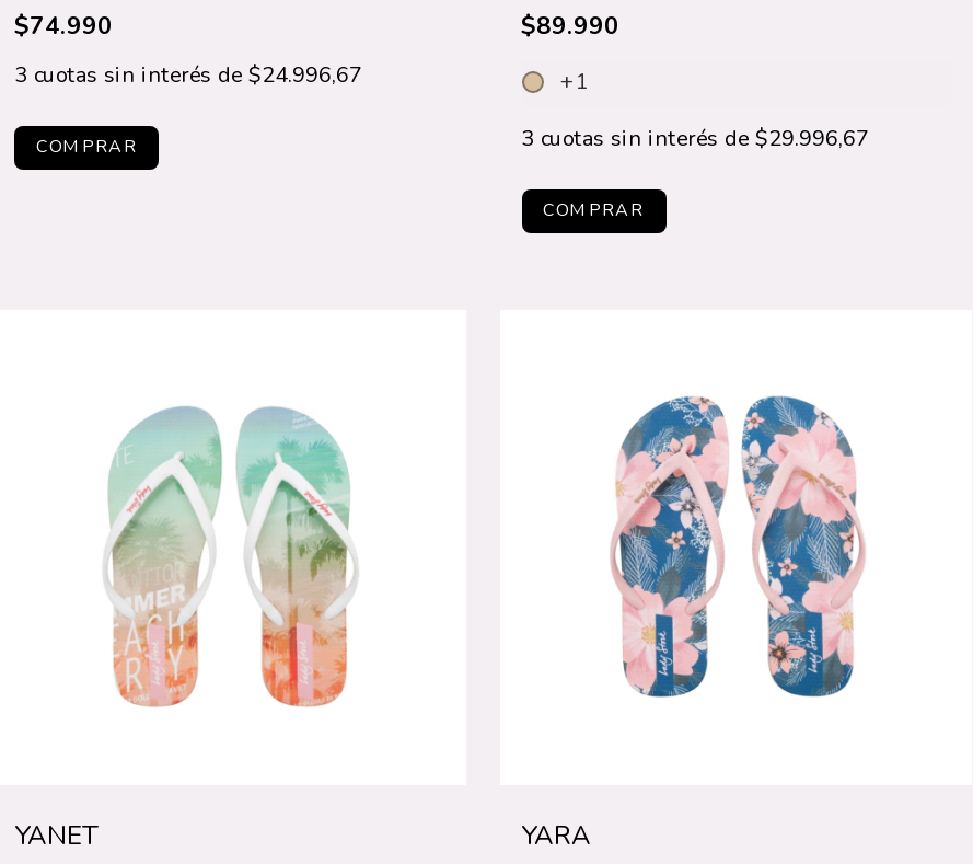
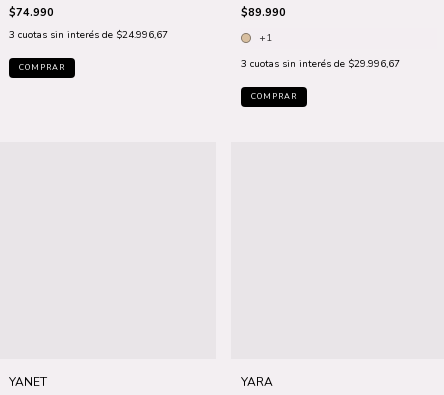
- [image]

- [image]

- [image]

- [image]
